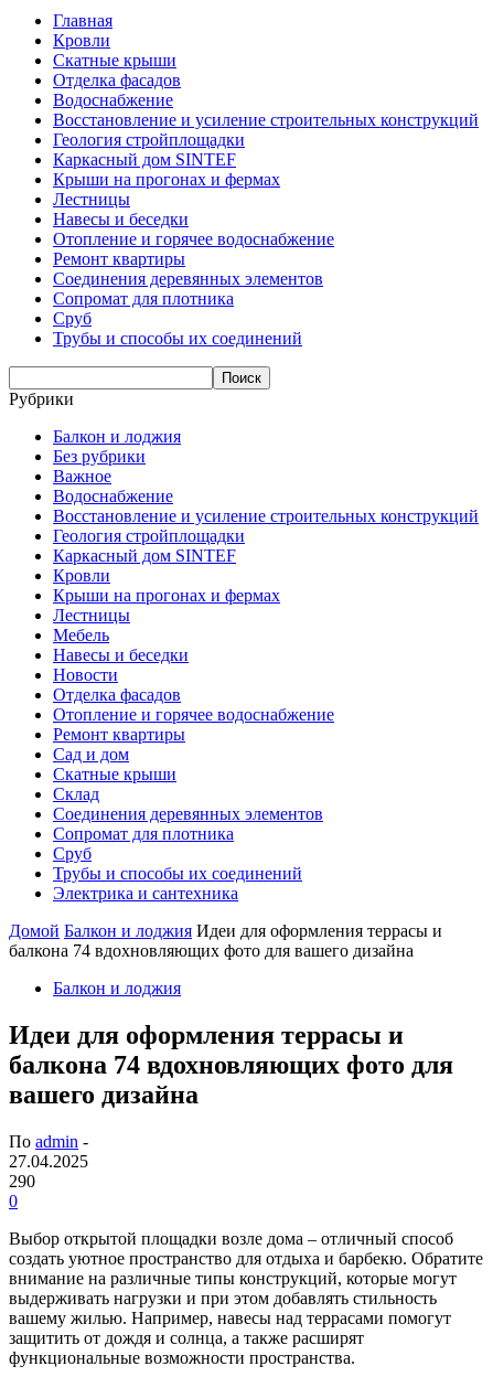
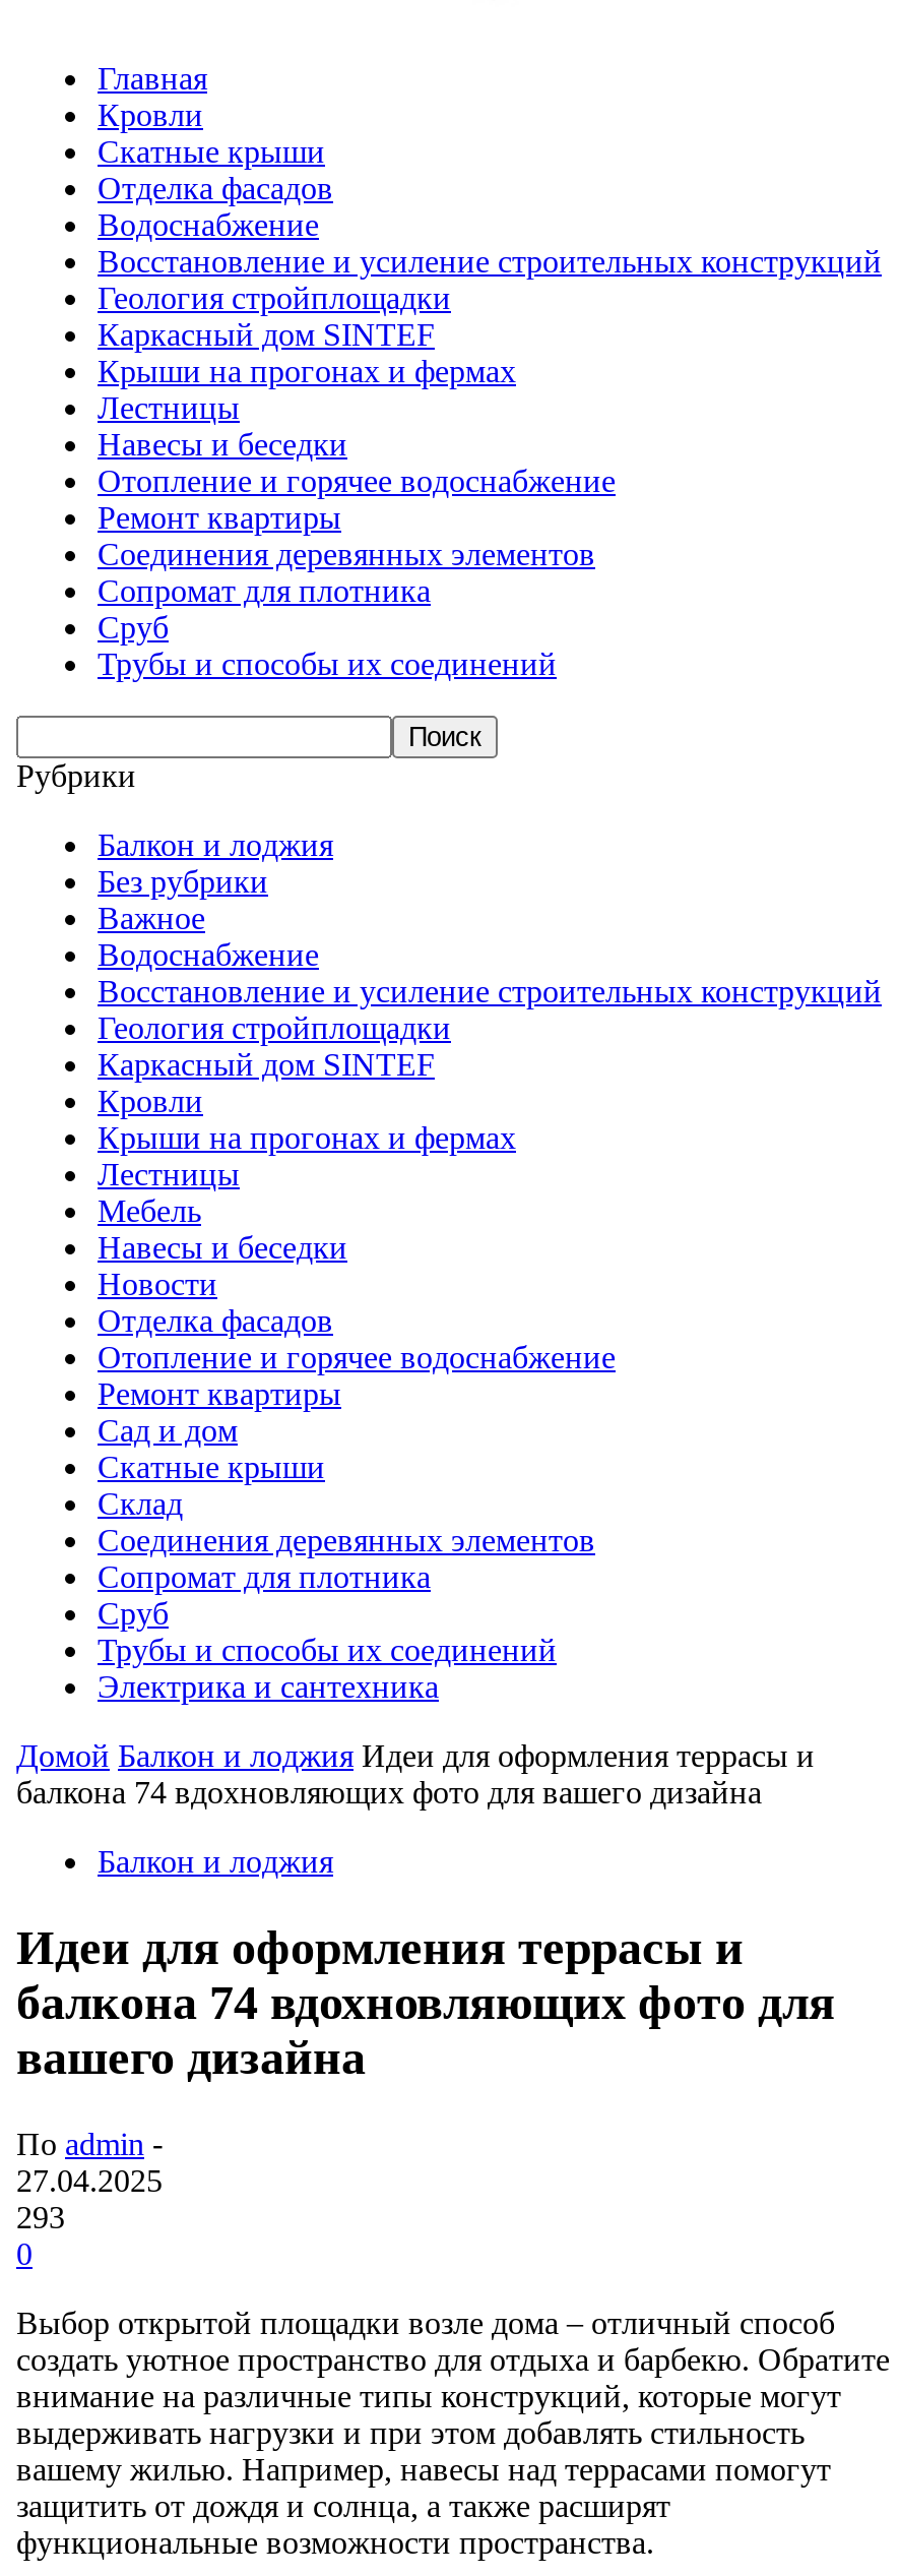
- 290
+ 293
